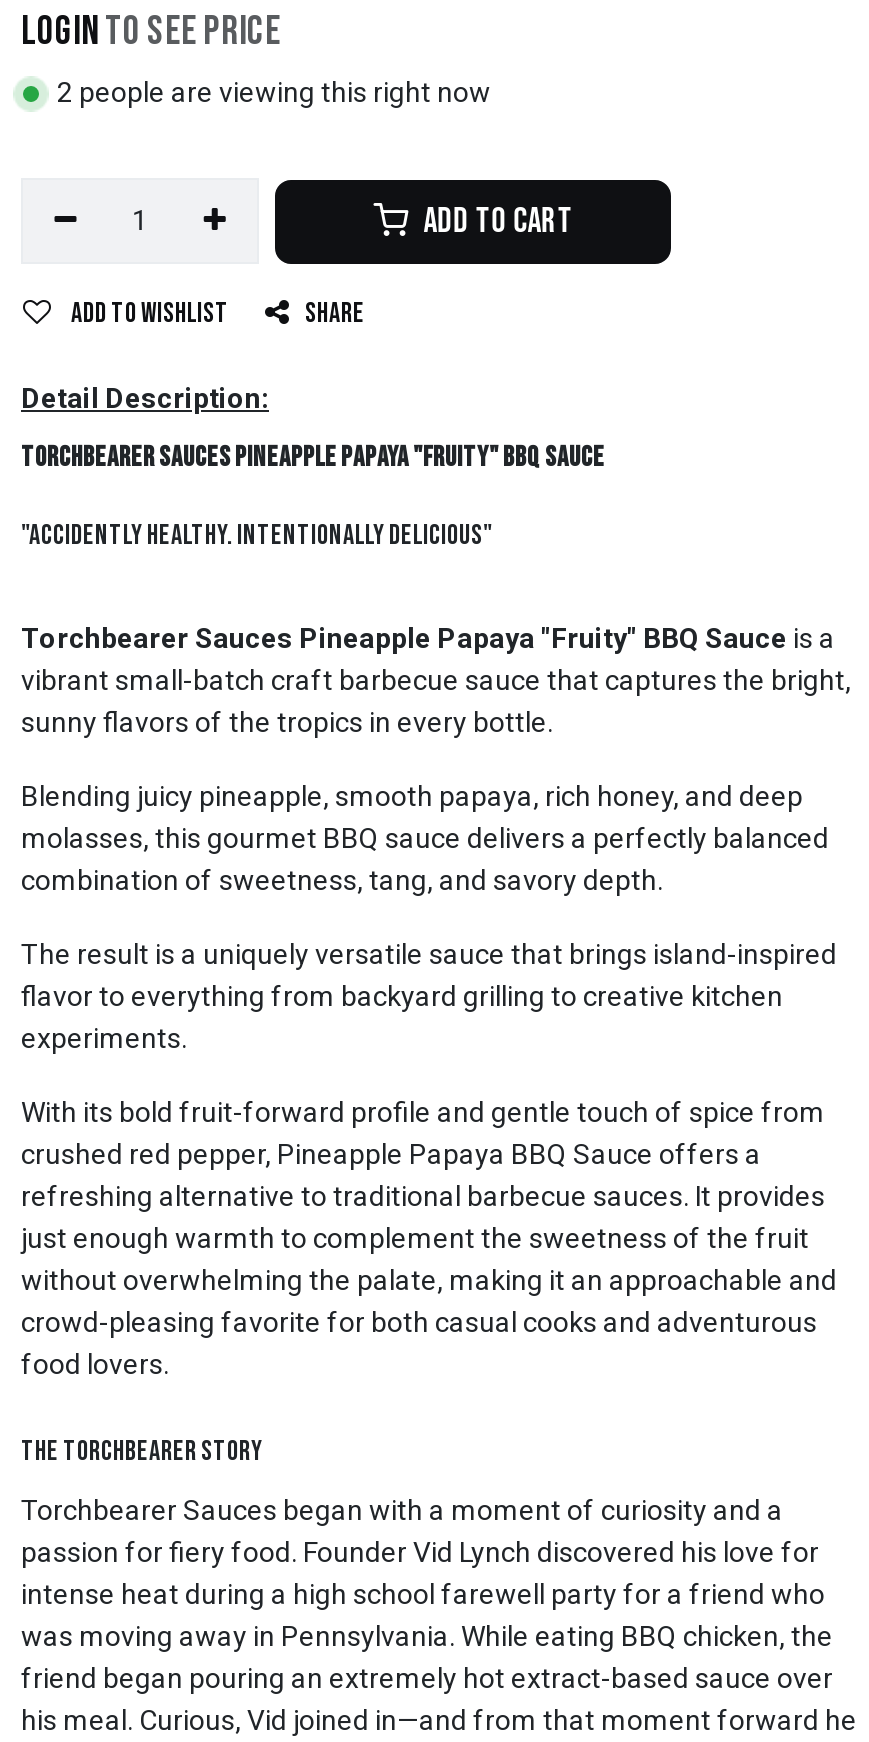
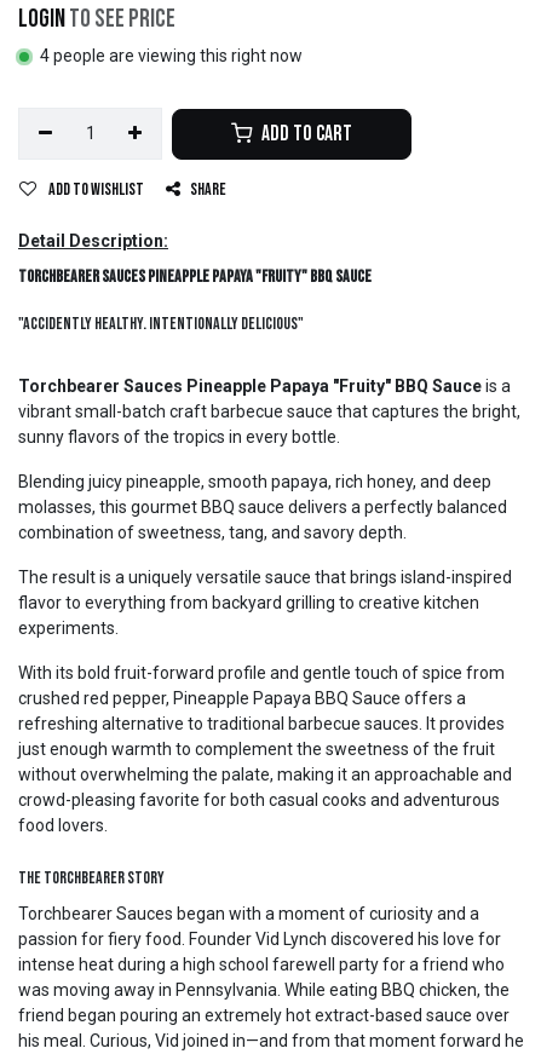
- 2 people are viewing this right now
+ 4 people are viewing this right now
